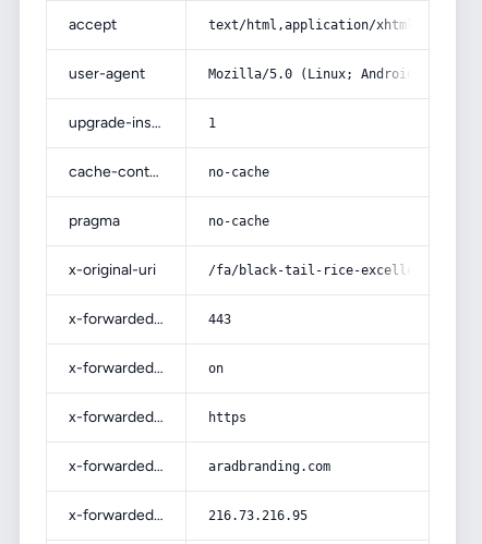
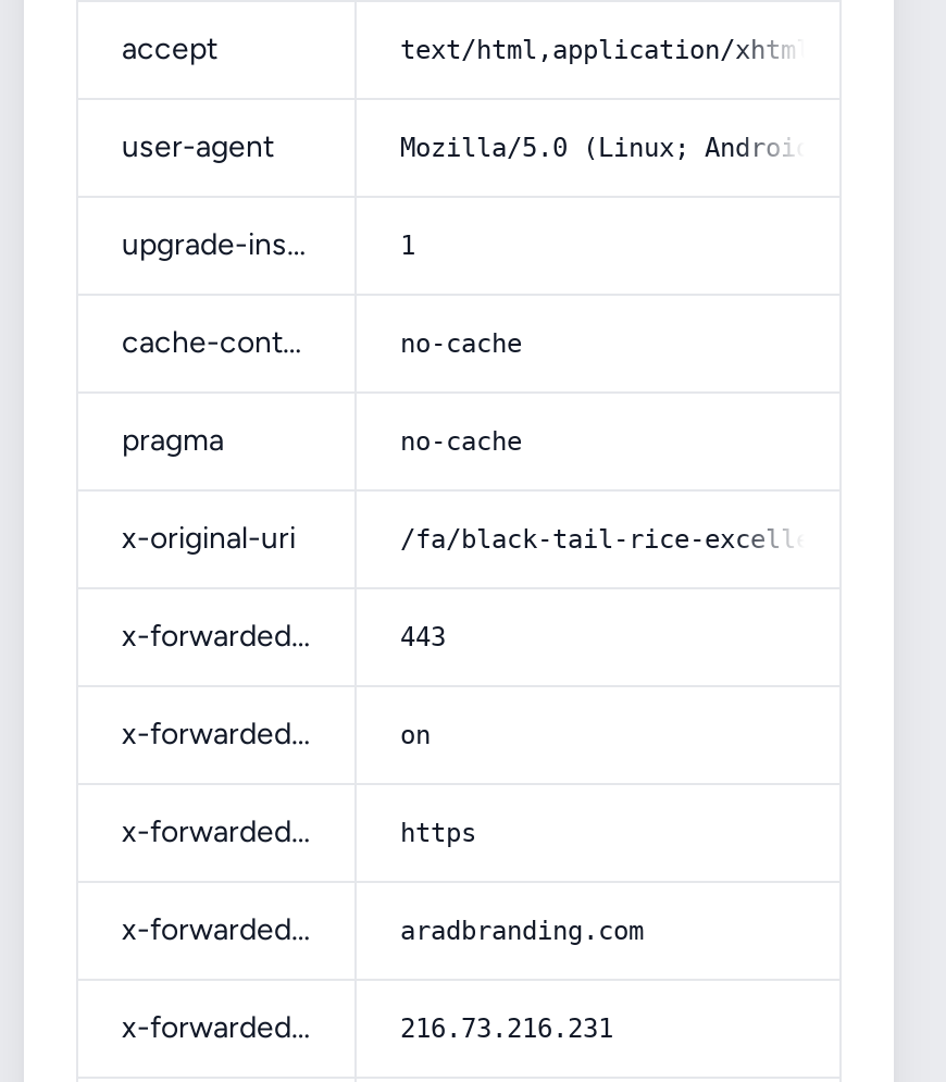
- 216.73.216.95
+ 216.73.216.231
